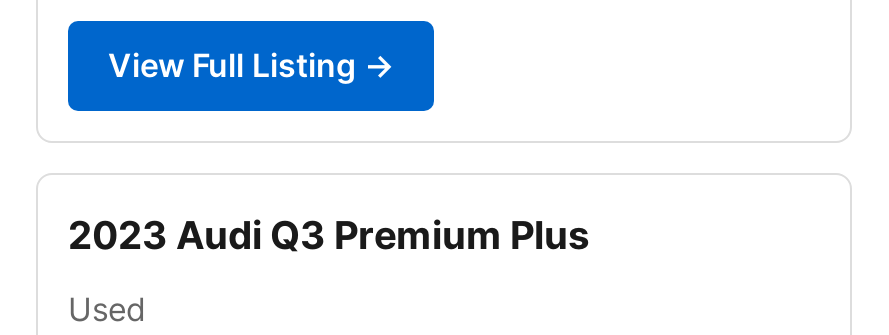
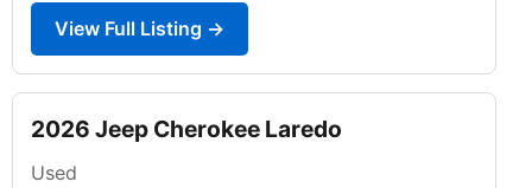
- 2023 Audi Q3 Premium Plus
+ 2026 Jeep Cherokee Laredo
